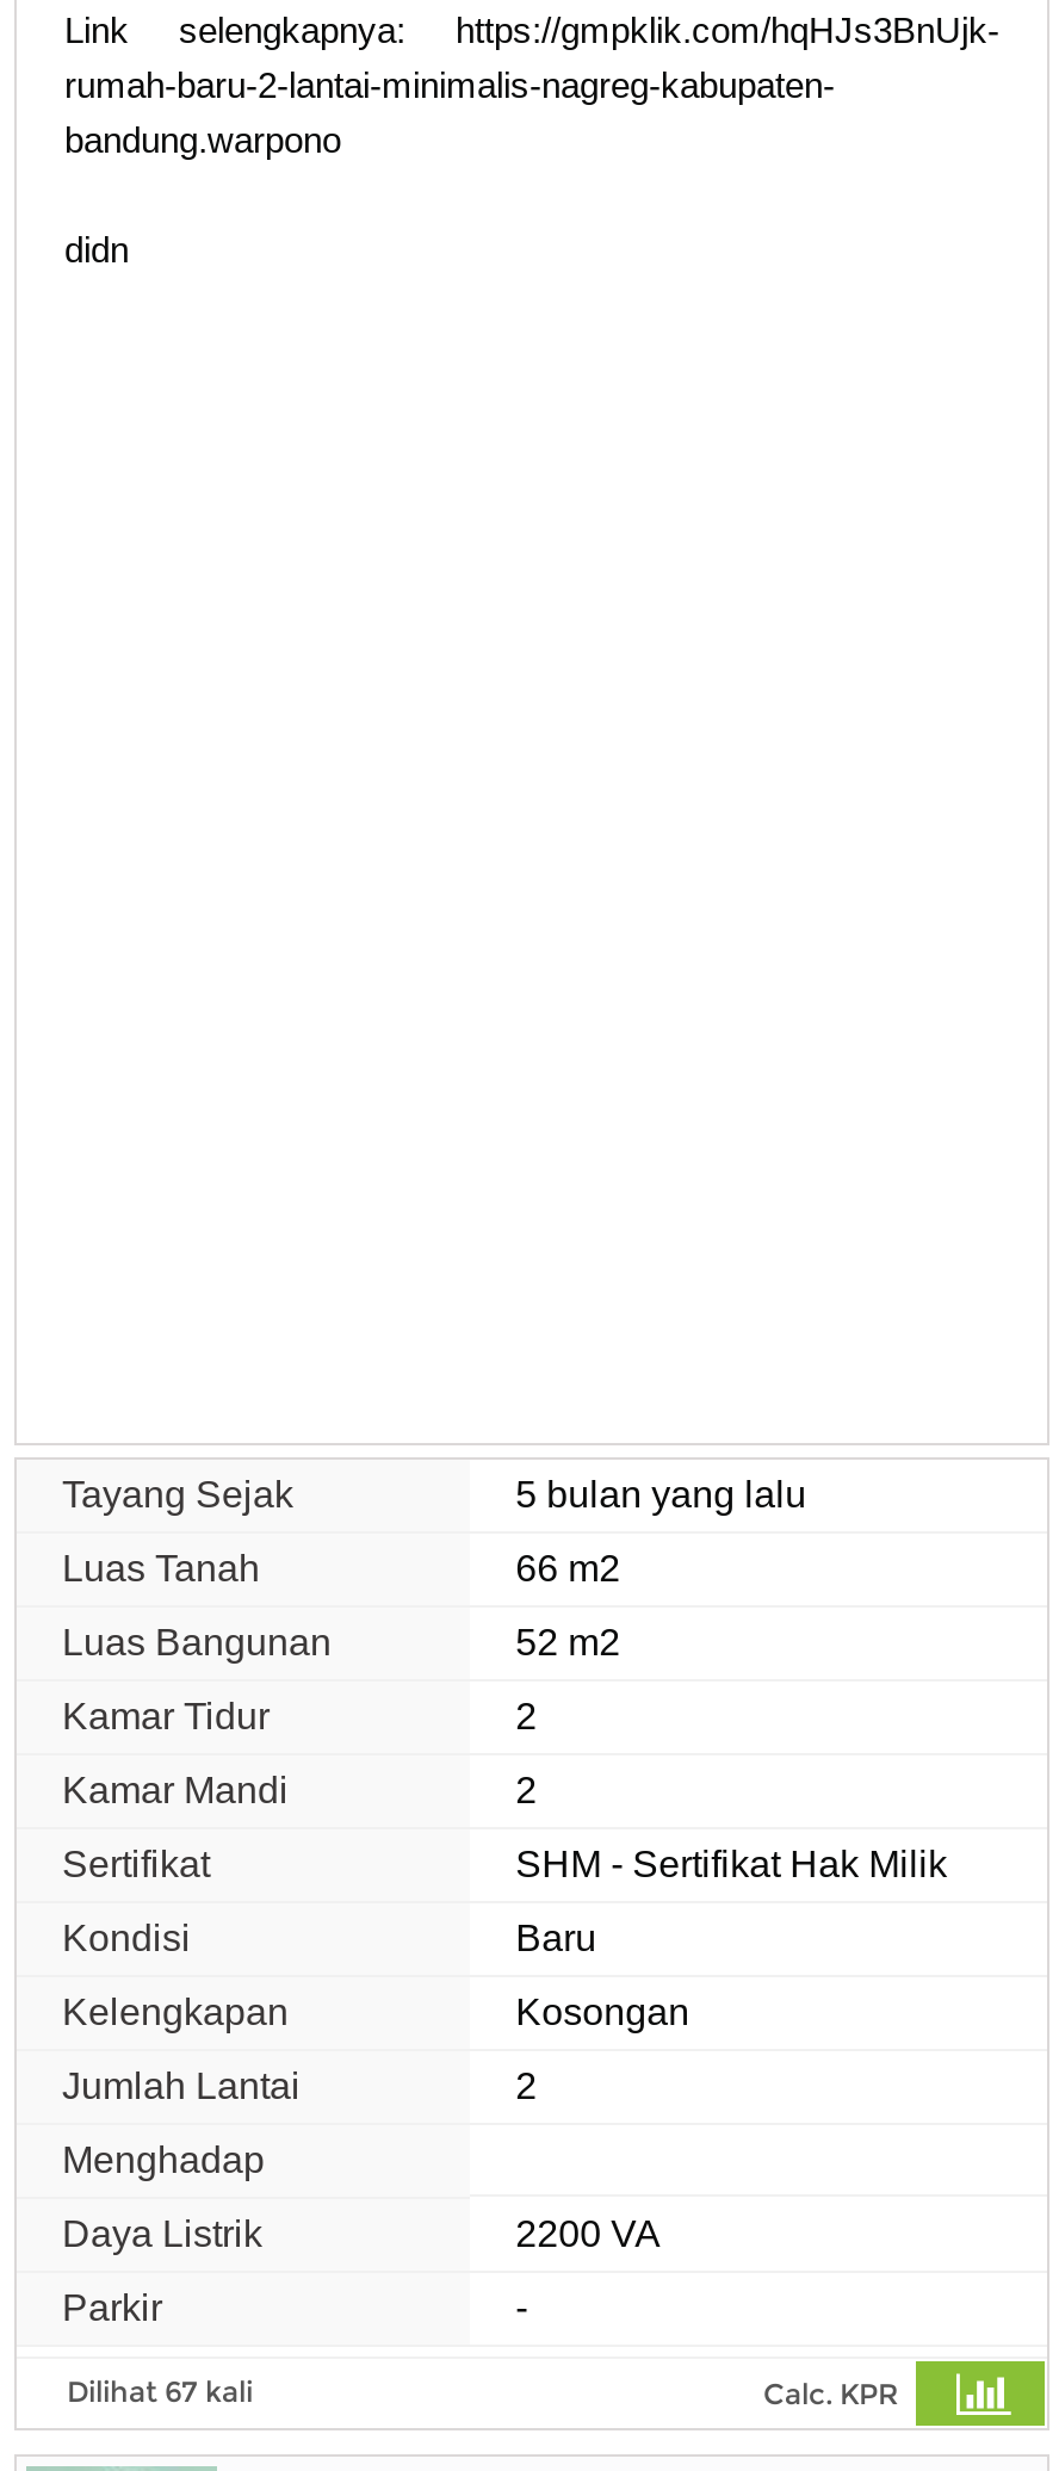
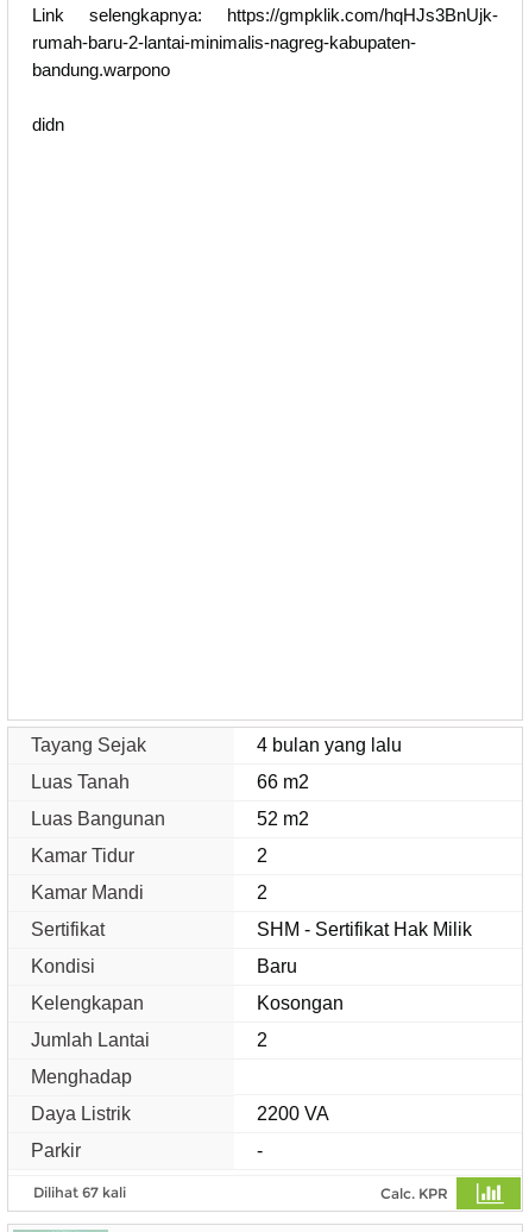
- 5 bulan yang lalu
+ 4 bulan yang lalu
